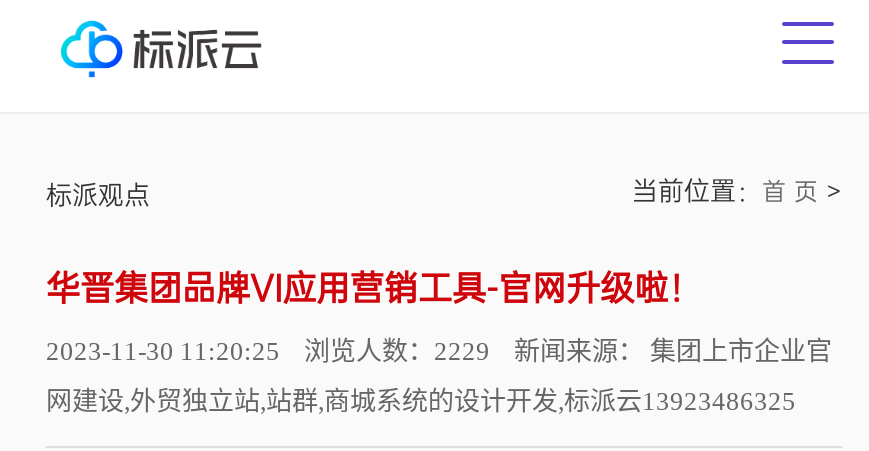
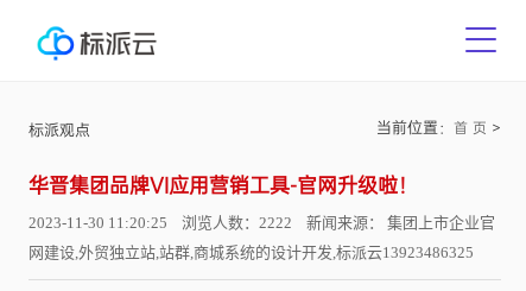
- 2023-11-30 11:20:25 浏览人数：2229 新闻来源： 集团上市企业官
+ 2023-11-30 11:20:25 浏览人数：2222 新闻来源： 集团上市企业官
